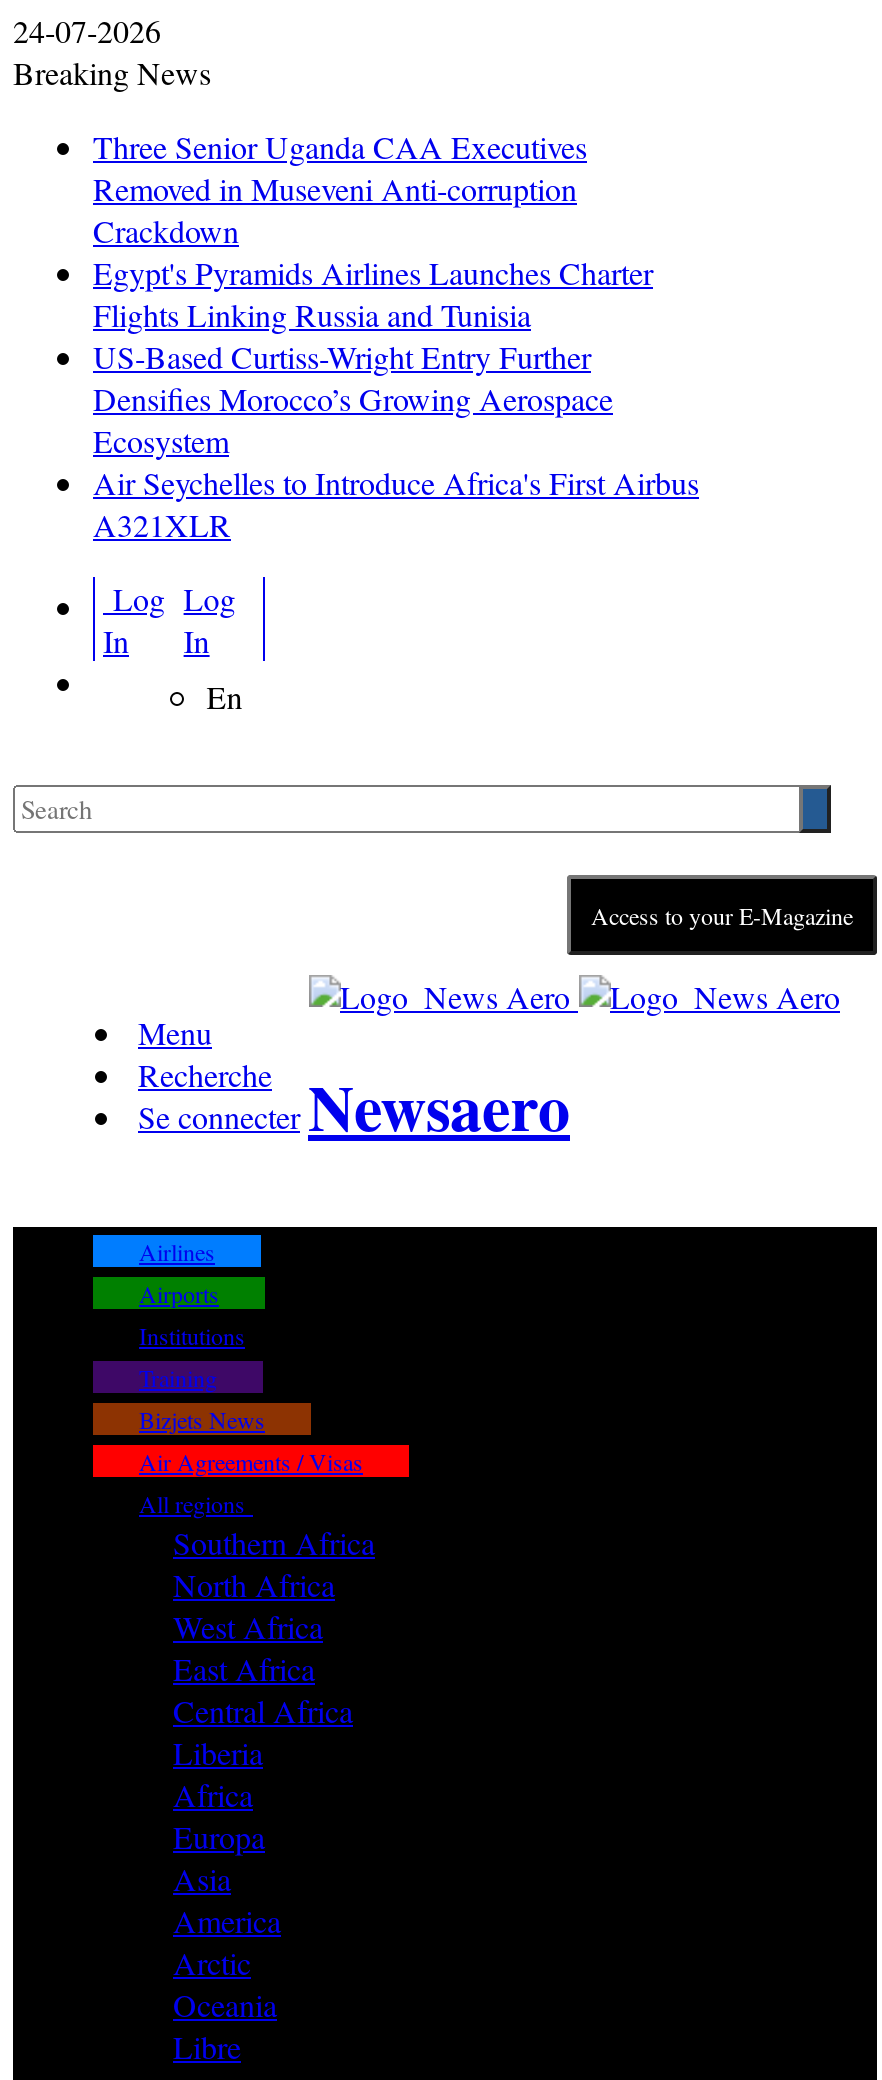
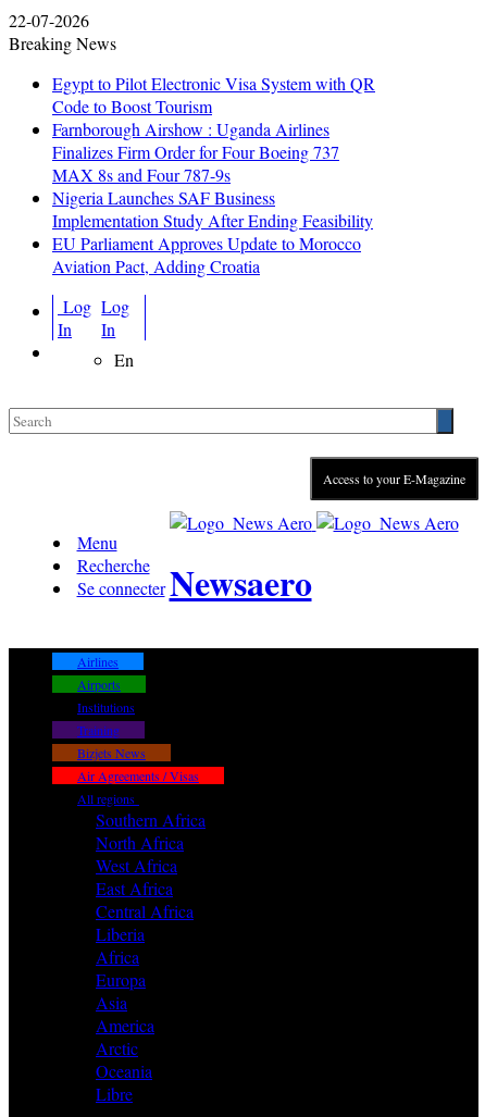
- 24-07-2026
+ 22-07-2026

- Three Senior Uganda CAA Executives
- Removed in Museveni Anti-corruption
- Crackdown
- Egypt's Pyramids Airlines Launches Charter
- Flights Linking Russia and Tunisia
- US-Based Curtiss-Wright Entry Further
- Densifies Morocco’s Growing Aerospace
- Ecosystem
- Air Seychelles to Introduce Africa's First Airbus
- A321XLR
+ Egypt to Pilot Electronic Visa System with QR
+ Code to Boost Tourism
+ Farnborough Airshow : Uganda Airlines
+ Finalizes Firm Order for Four Boeing 737
+ MAX 8s and Four 787-9s
+ Nigeria Launches SAF Business
+ Implementation Study After Ending Feasibility
+ EU Parliament Approves Update to Morocco
+ Aviation Pact, Adding Croatia
